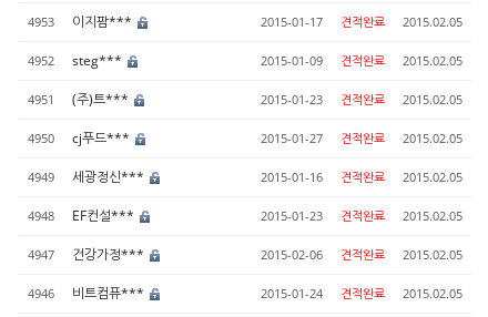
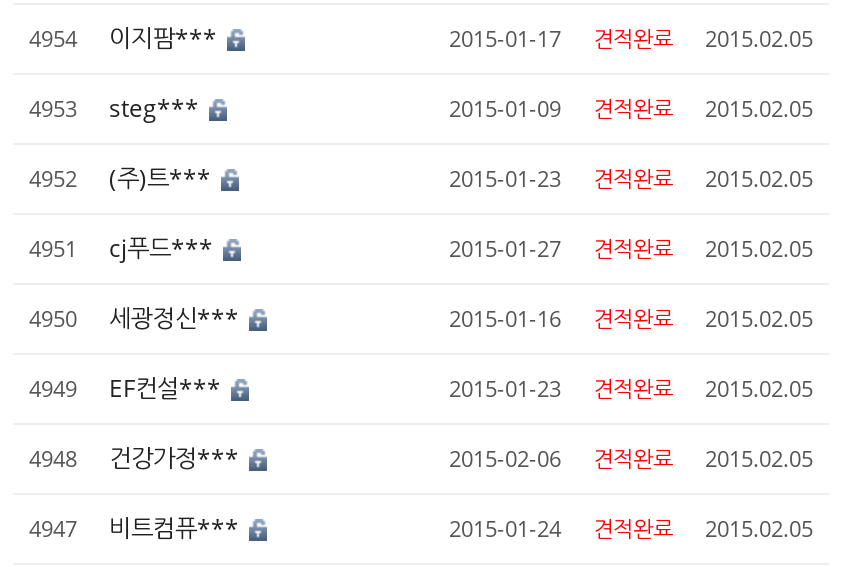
- 4953
+ 4954

- 4952 steg***
+ 4953 steg***

- 4951 (주)트***
+ 4952 (주)트***

- 4950
+ 4951

- 4949 세광정신***
+ 4950 세광정신***

- 4948
+ 4949

- 4947 건강가정***
+ 4948 건강가정***

- 4946 비트컴퓨***
+ 4947 비트컴퓨***
